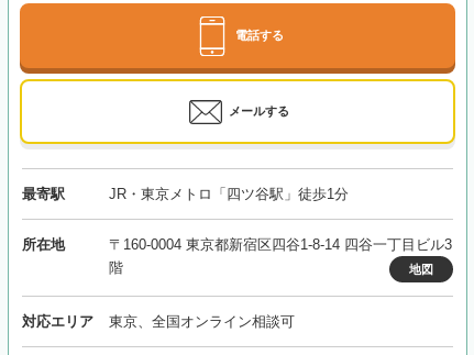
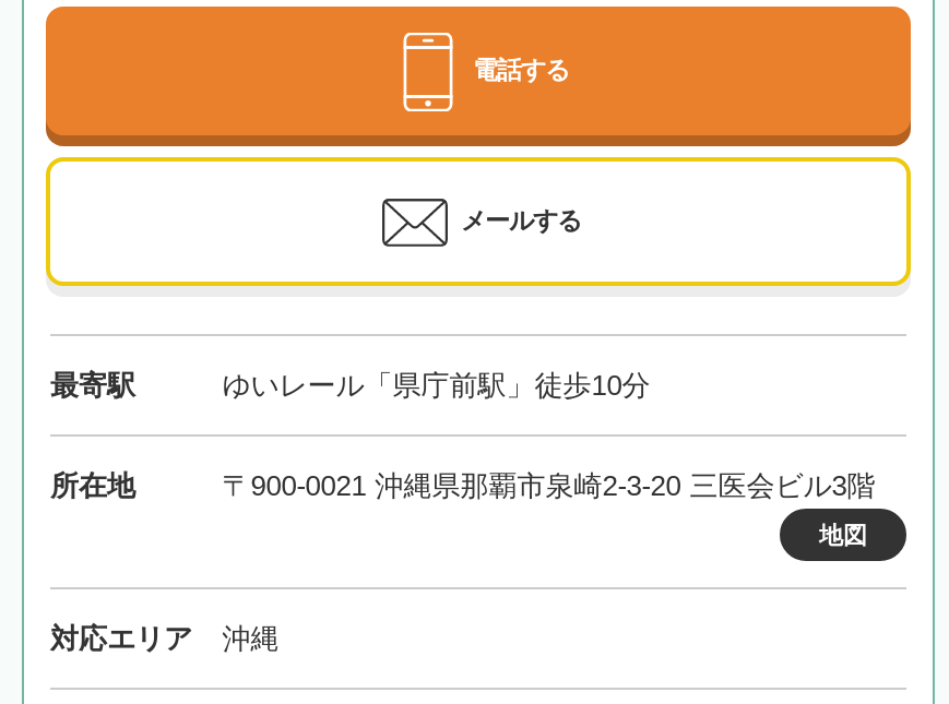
- JR・東京メトロ「四ツ谷駅」徒歩1分
+ ゆいレール「県庁前駅」徒歩10分

- 〒160-0004 東京都新宿区四谷1-8-14 四谷一丁目ビル3
- 階
+ 〒900-0021 沖縄県那覇市泉崎2-3-20 三医会ビル3階

- 東京、全国オンライン相談可
+ 沖縄
